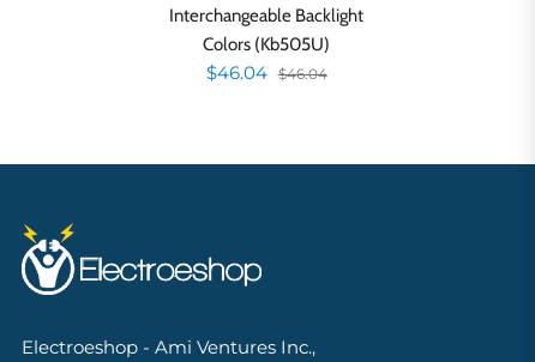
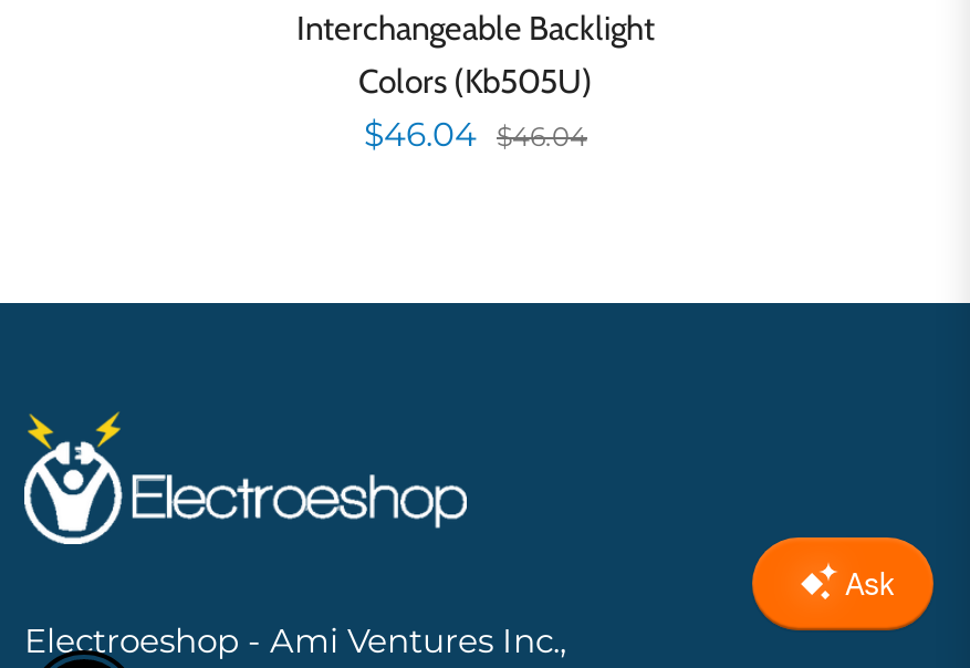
+ [image]
